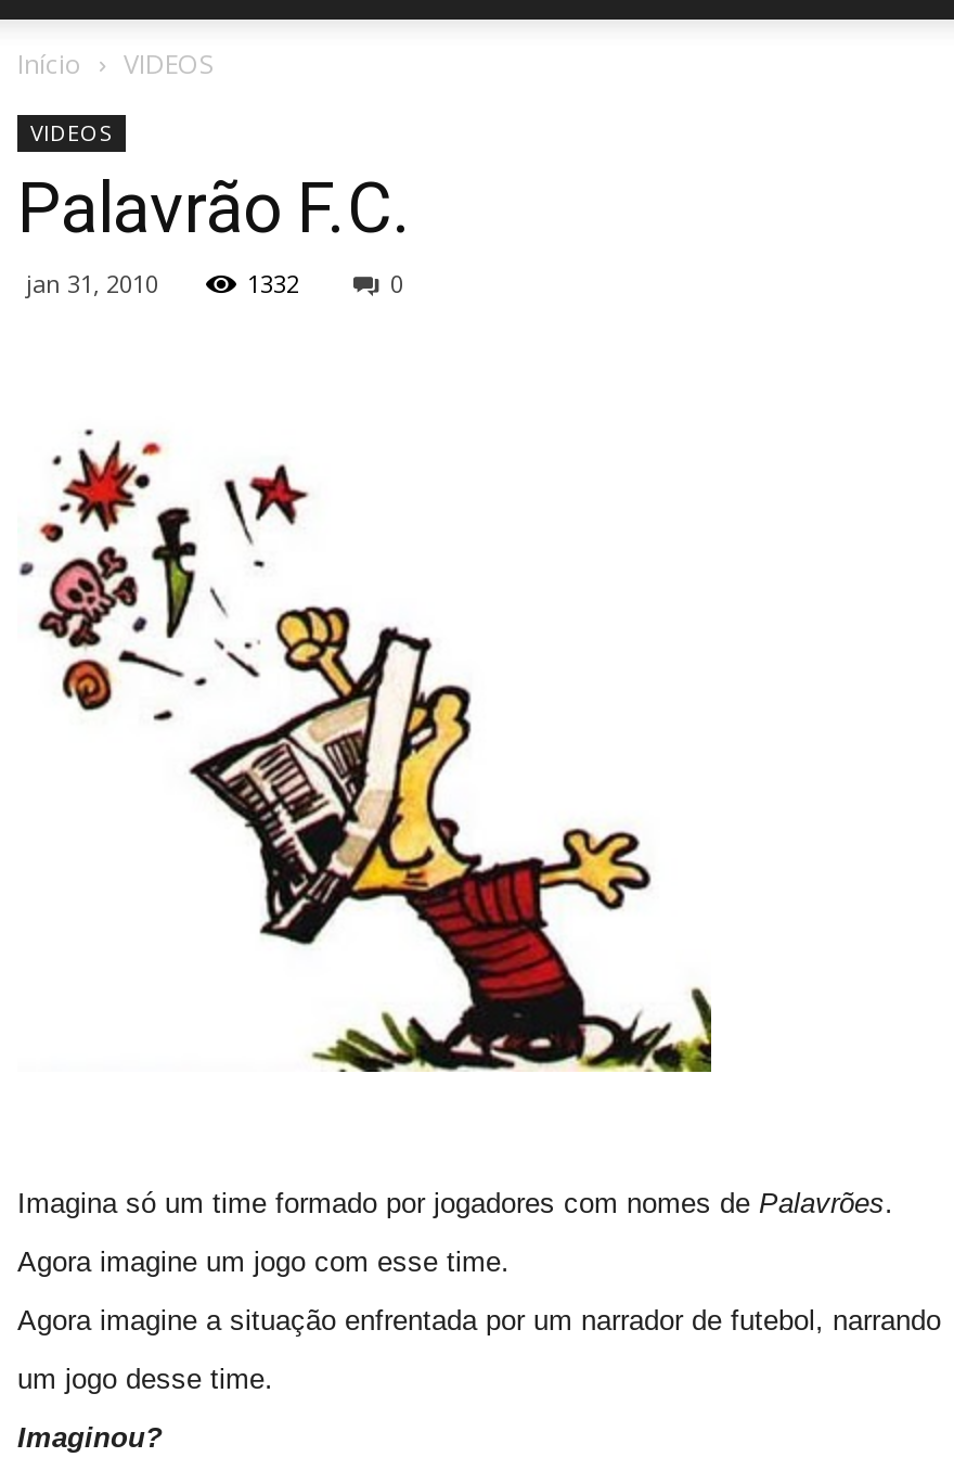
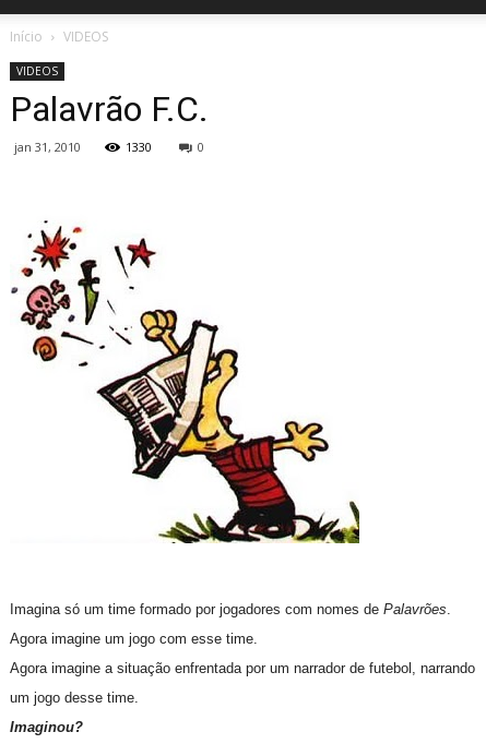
- 1332
+ 1330
